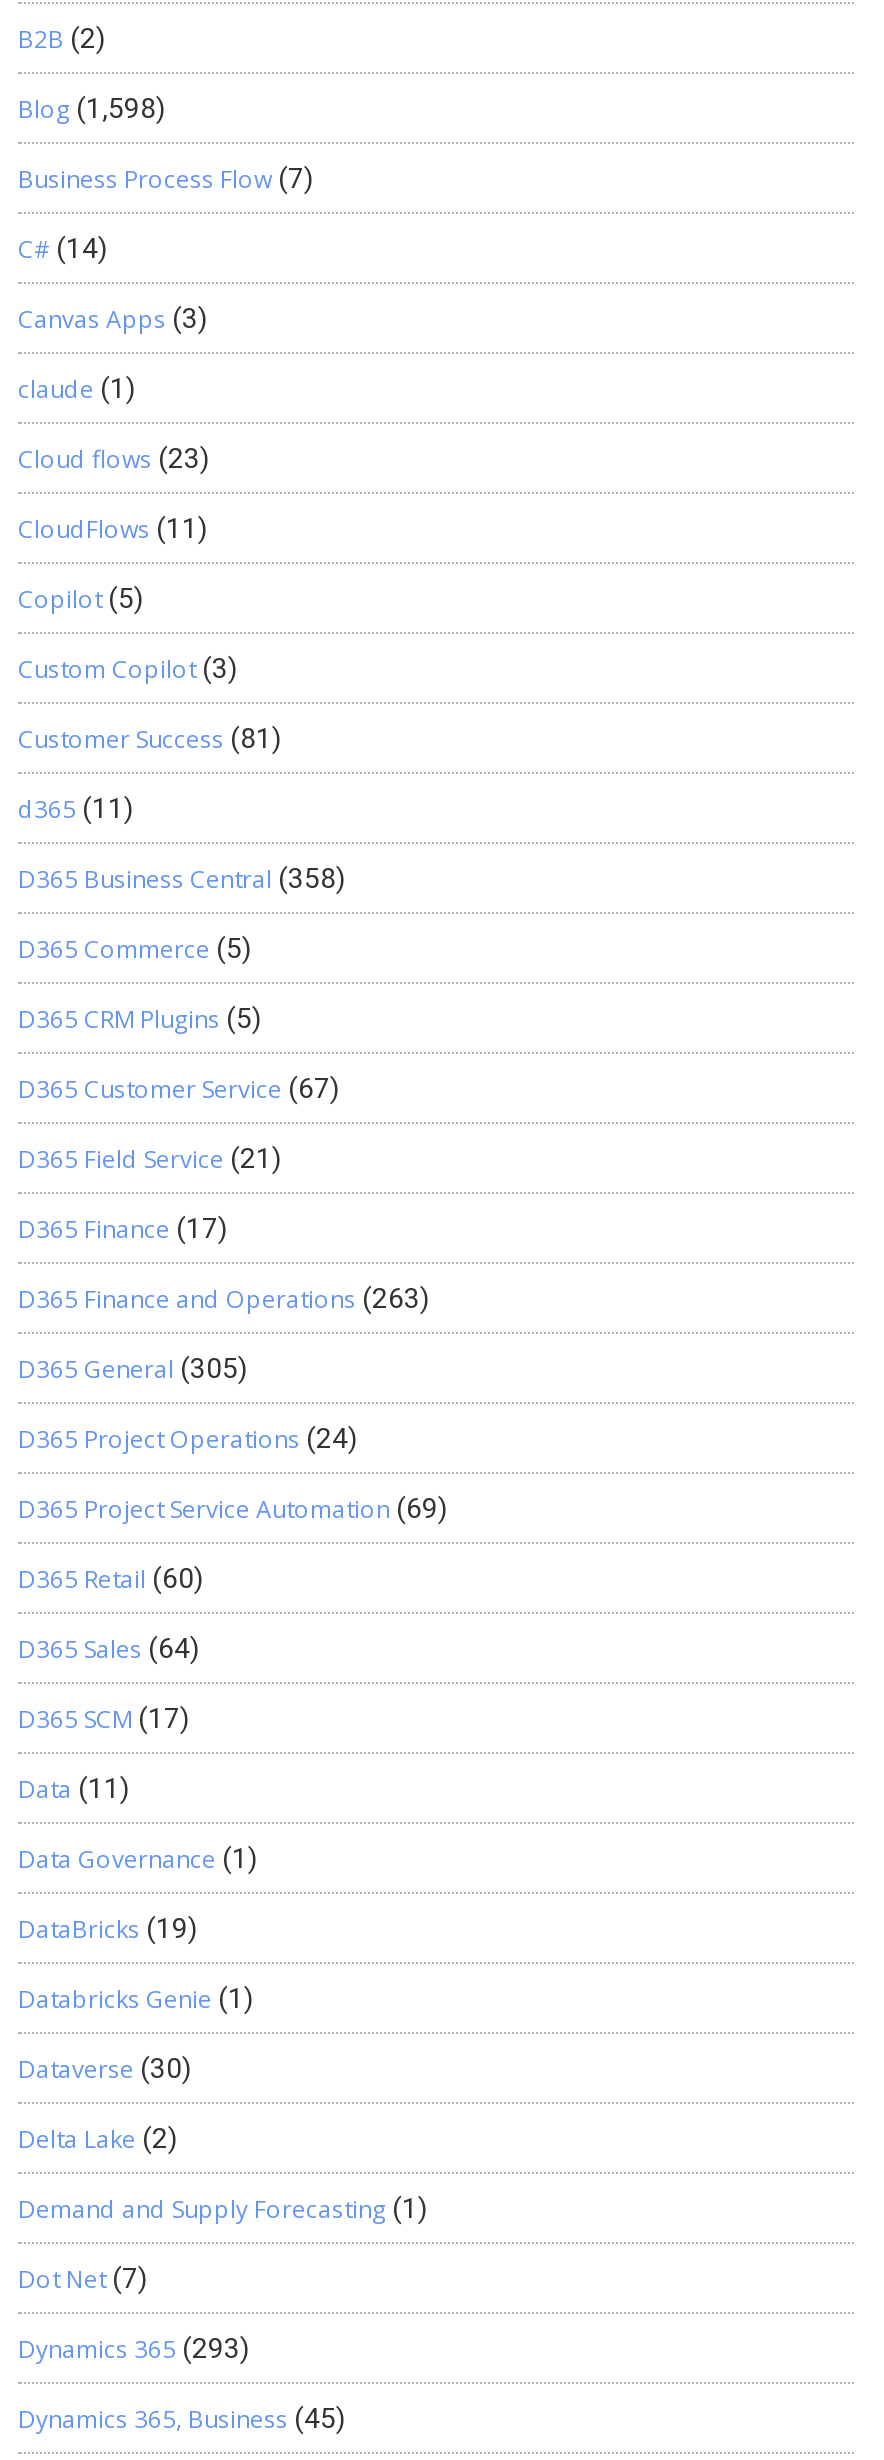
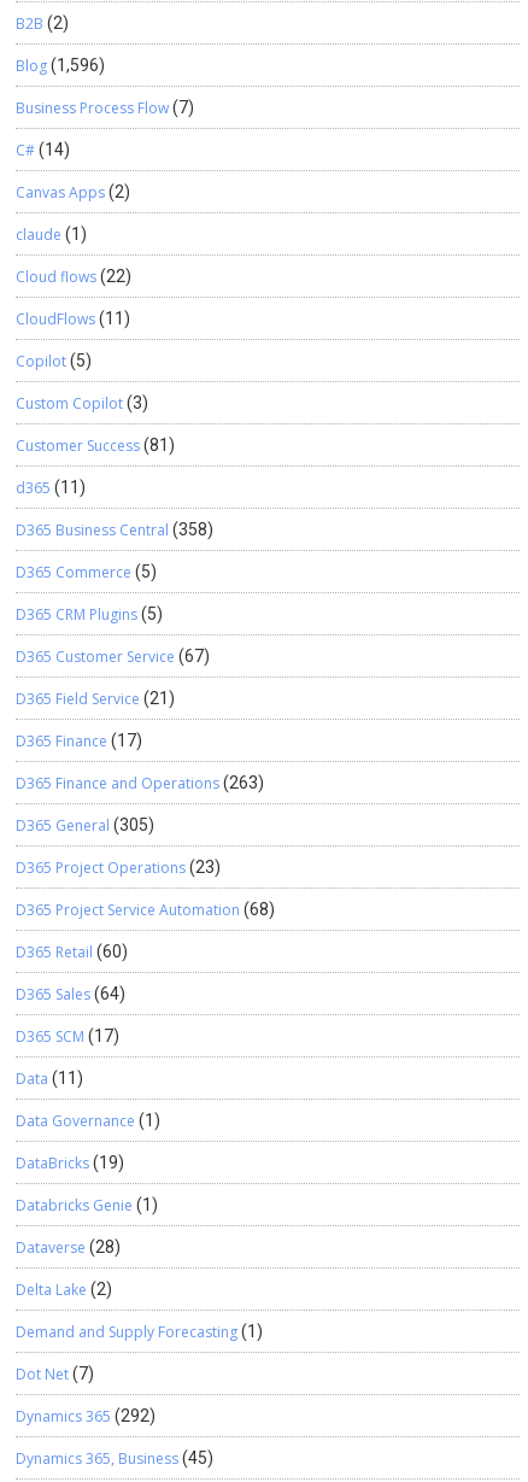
- Blog (1,598)
+ Blog (1,596)

- Canvas Apps (3)
+ Canvas Apps (2)

- Cloud flows (23)
+ Cloud flows (22)

- D365 Project Operations (24)
+ D365 Project Operations (23)

- D365 Project Service Automation (69)
+ D365 Project Service Automation (68)

- Dataverse (30)
+ Dataverse (28)

- Dynamics 365 (293)
+ Dynamics 365 (292)
